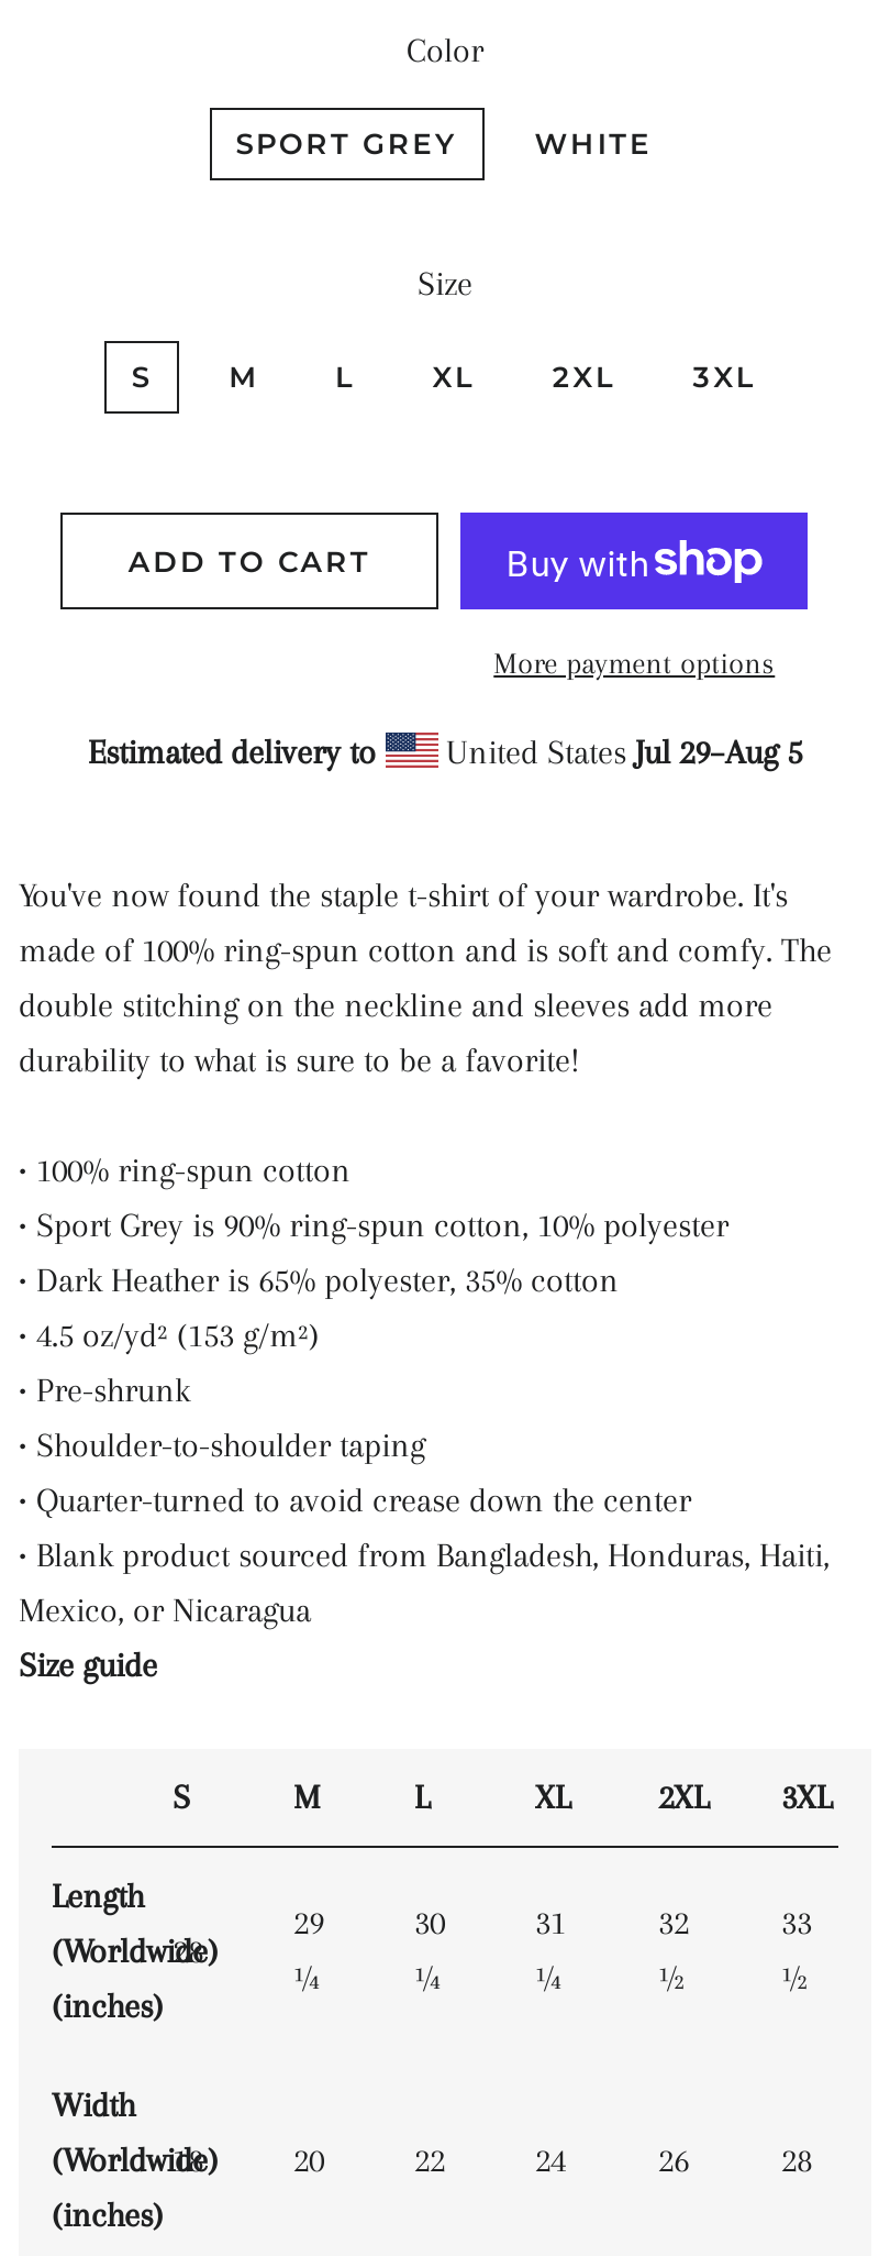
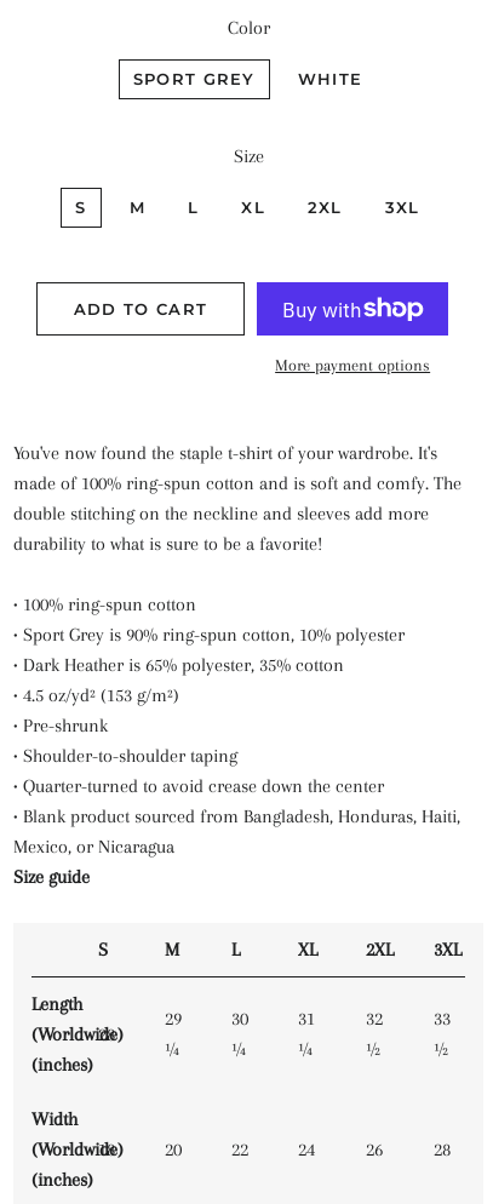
- Estimated delivery to
- United States Jul 29–Aug 5
